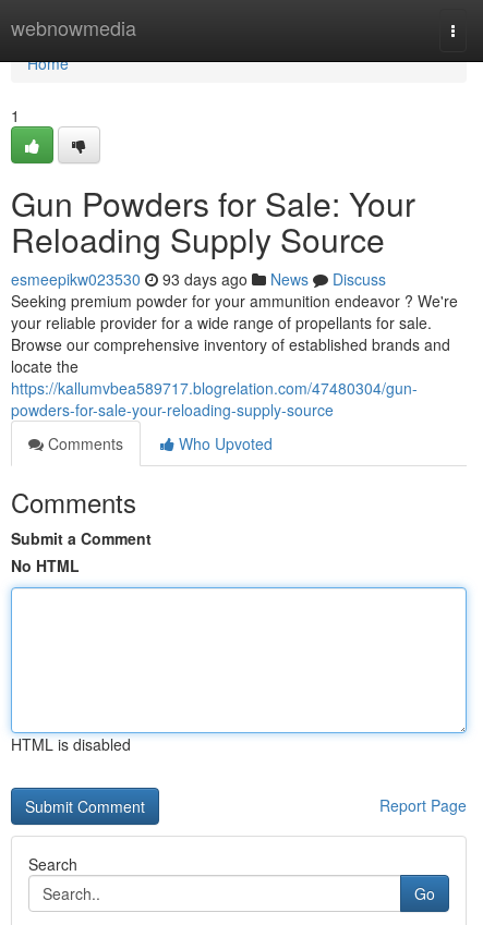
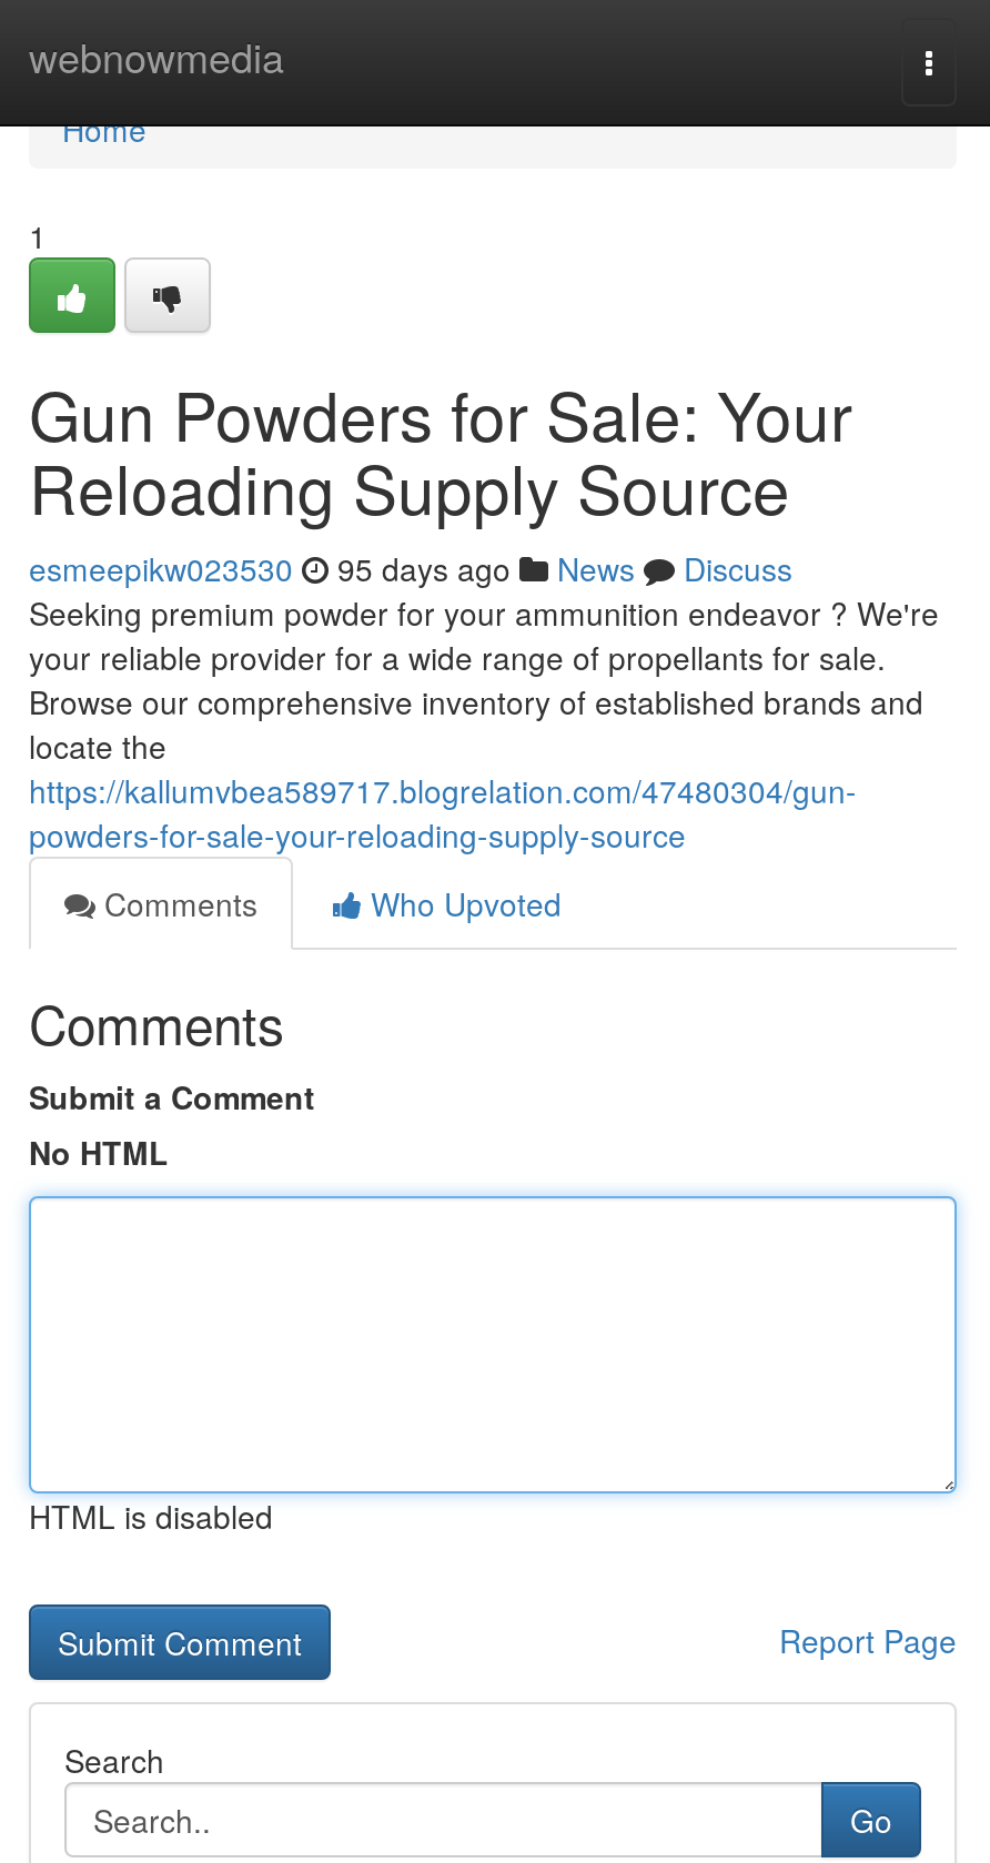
- esmeepikw023530 93 days ago News Discuss
+ esmeepikw023530 95 days ago News Discuss
